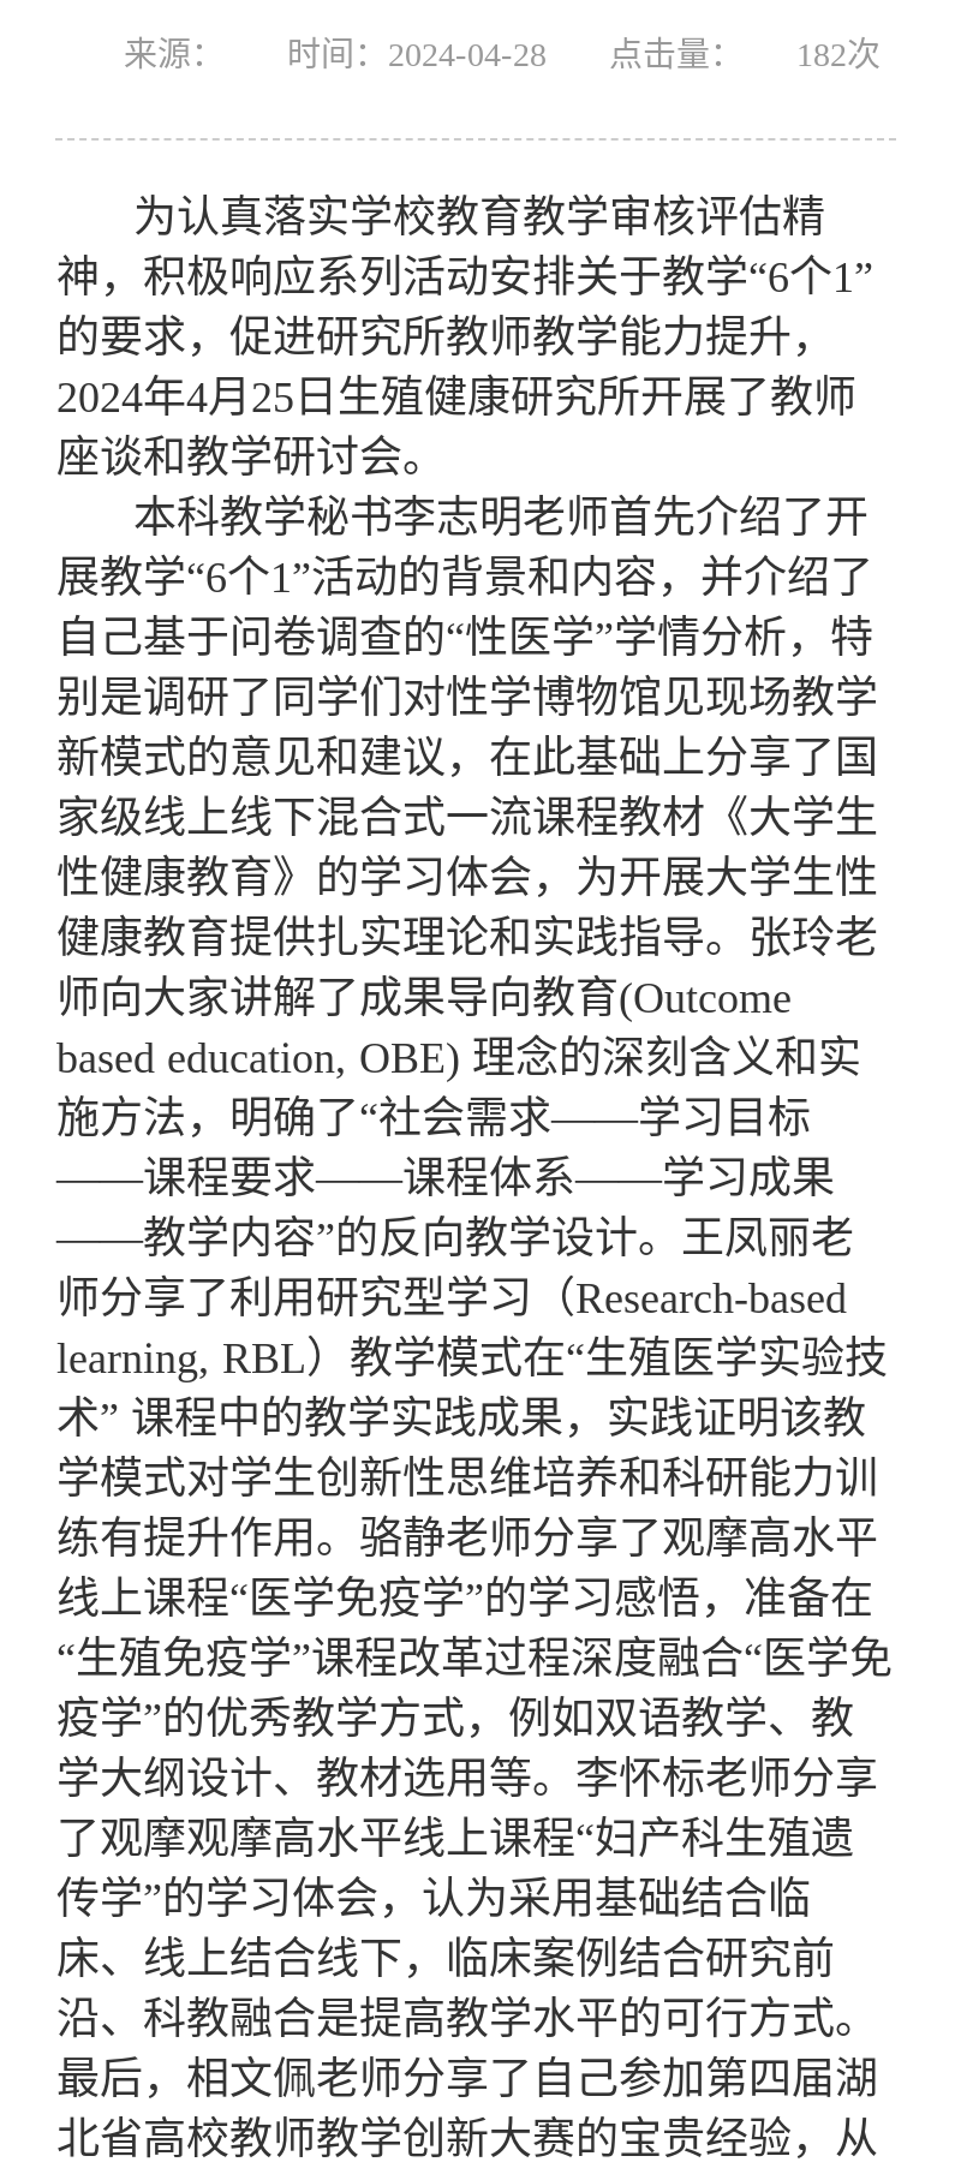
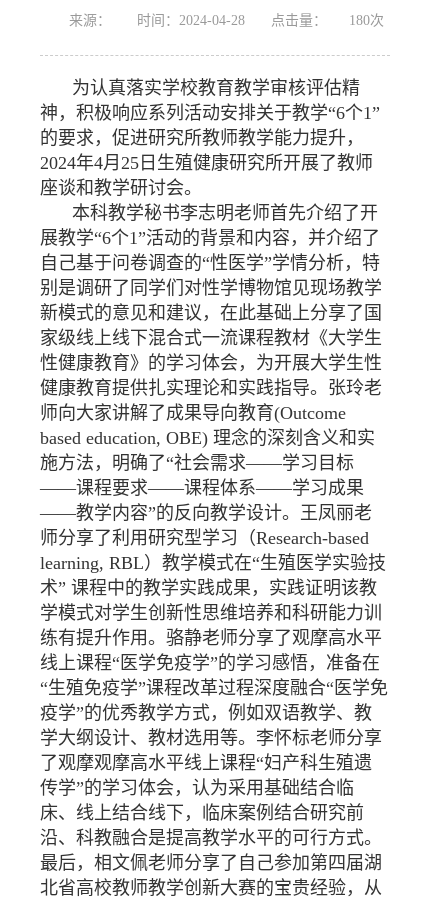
- 来源： 时间：2024-04-28 点击量： 182次
+ 来源： 时间：2024-04-28 点击量： 180次
